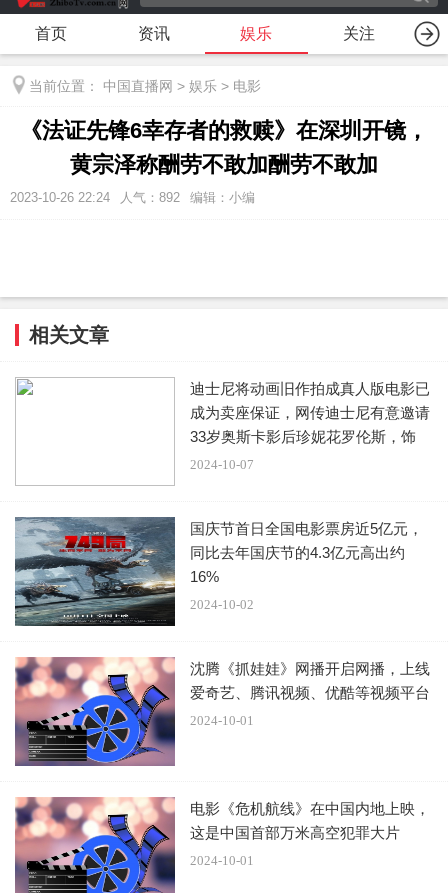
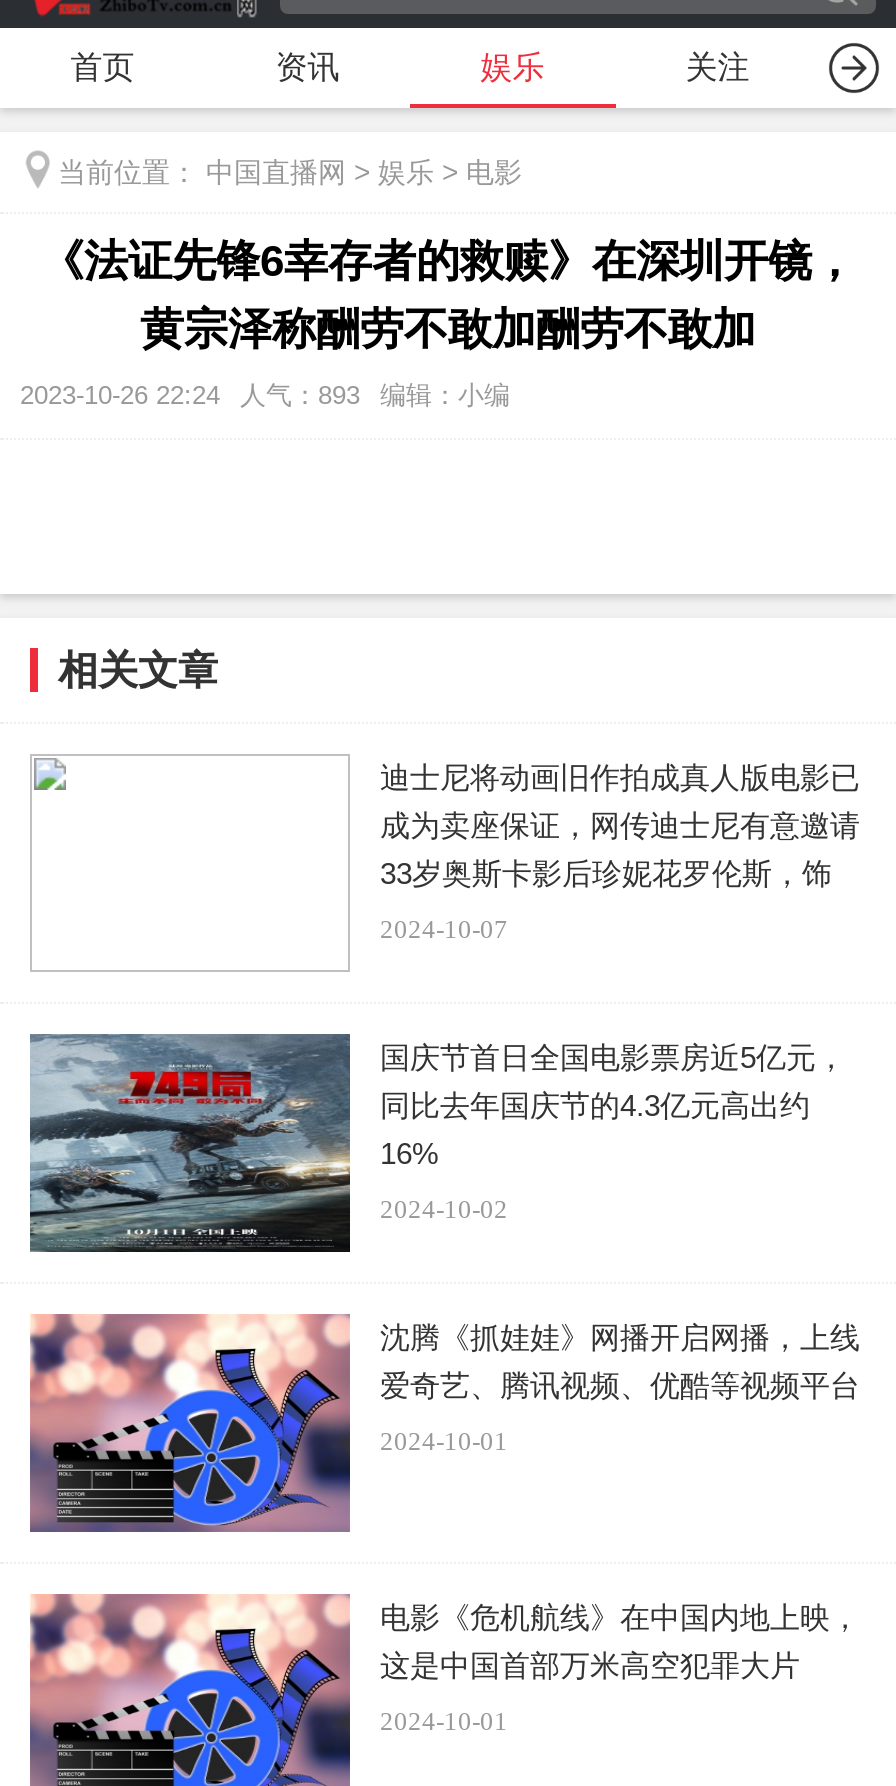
- 2023-10-26 22:24 人气：892 编辑：小编
+ 2023-10-26 22:24 人气：893 编辑：小编
